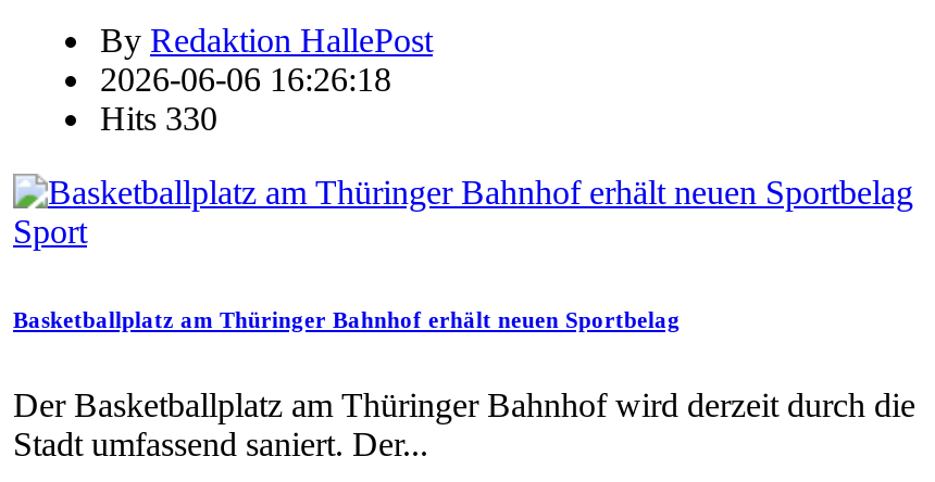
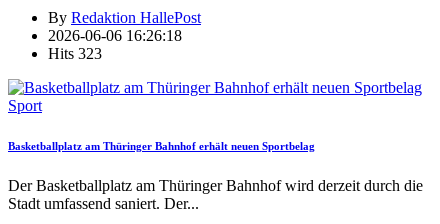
- Hits 330
+ Hits 323
